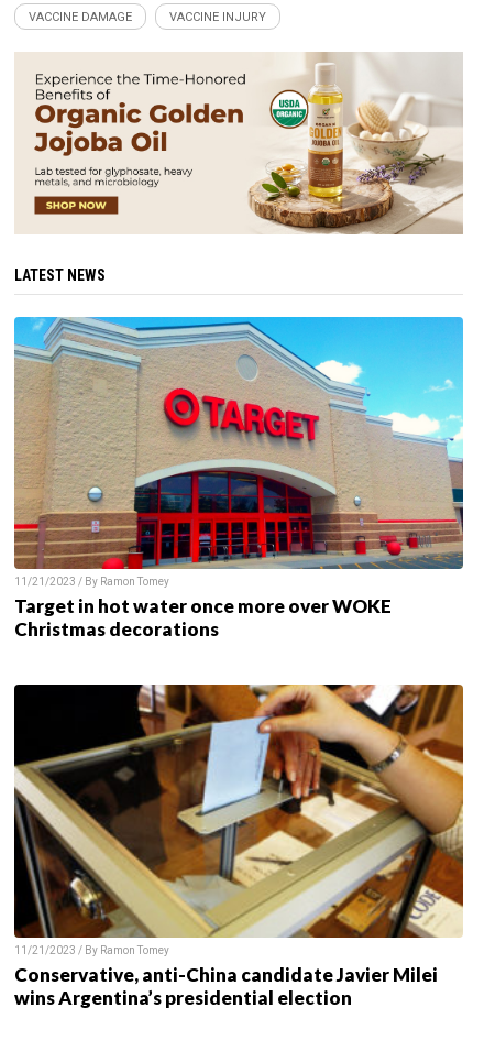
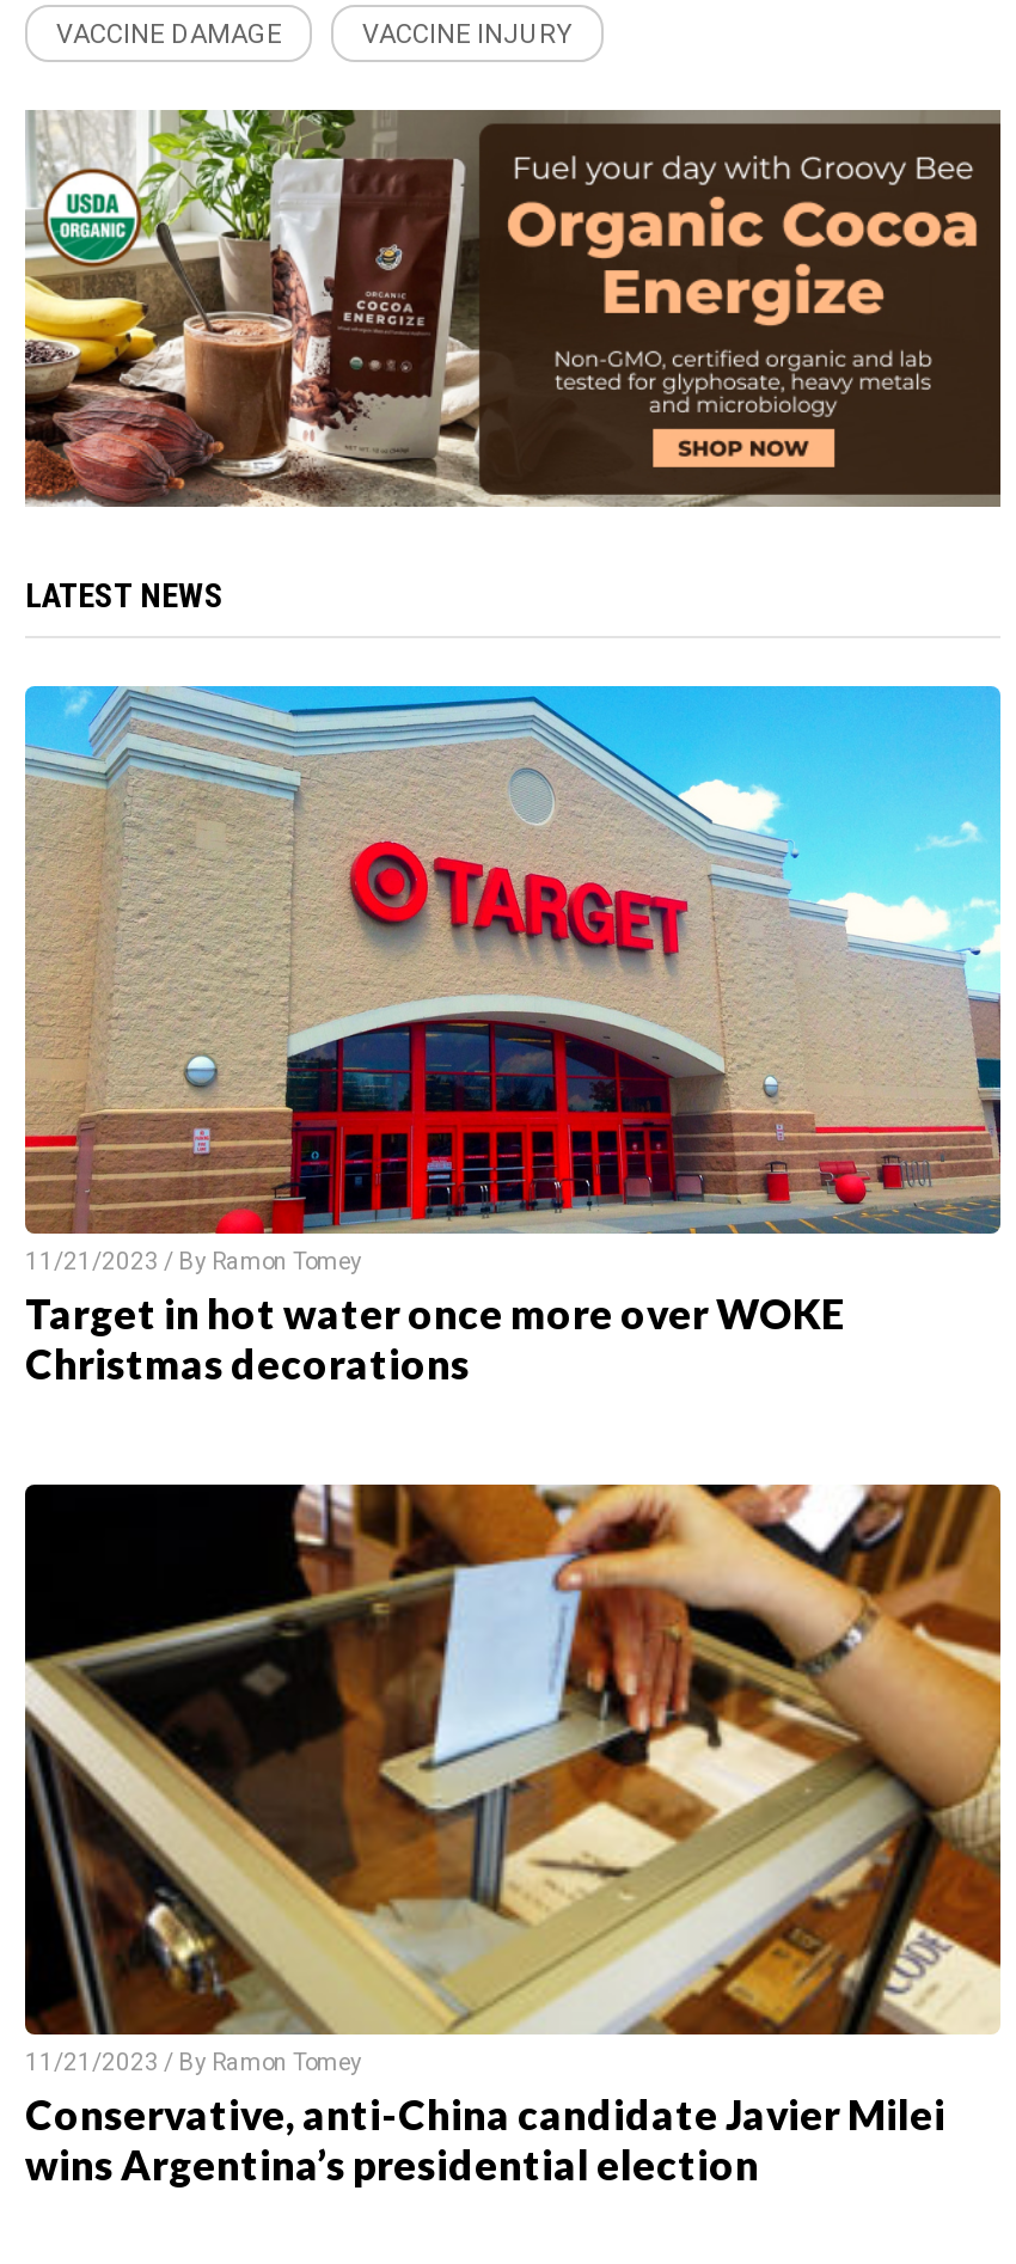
- [image]
+ [image]
